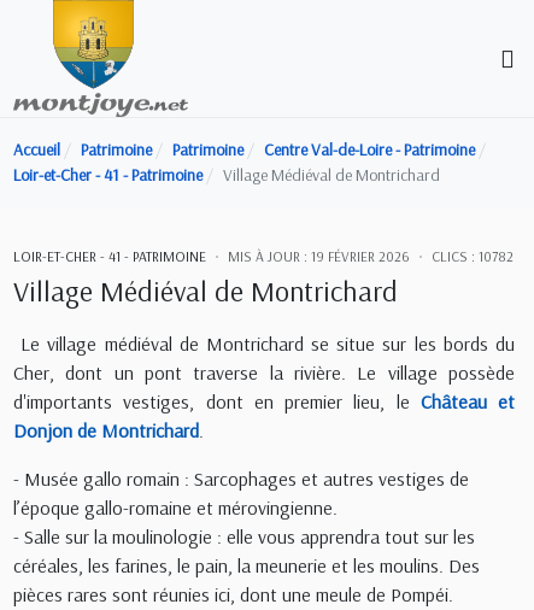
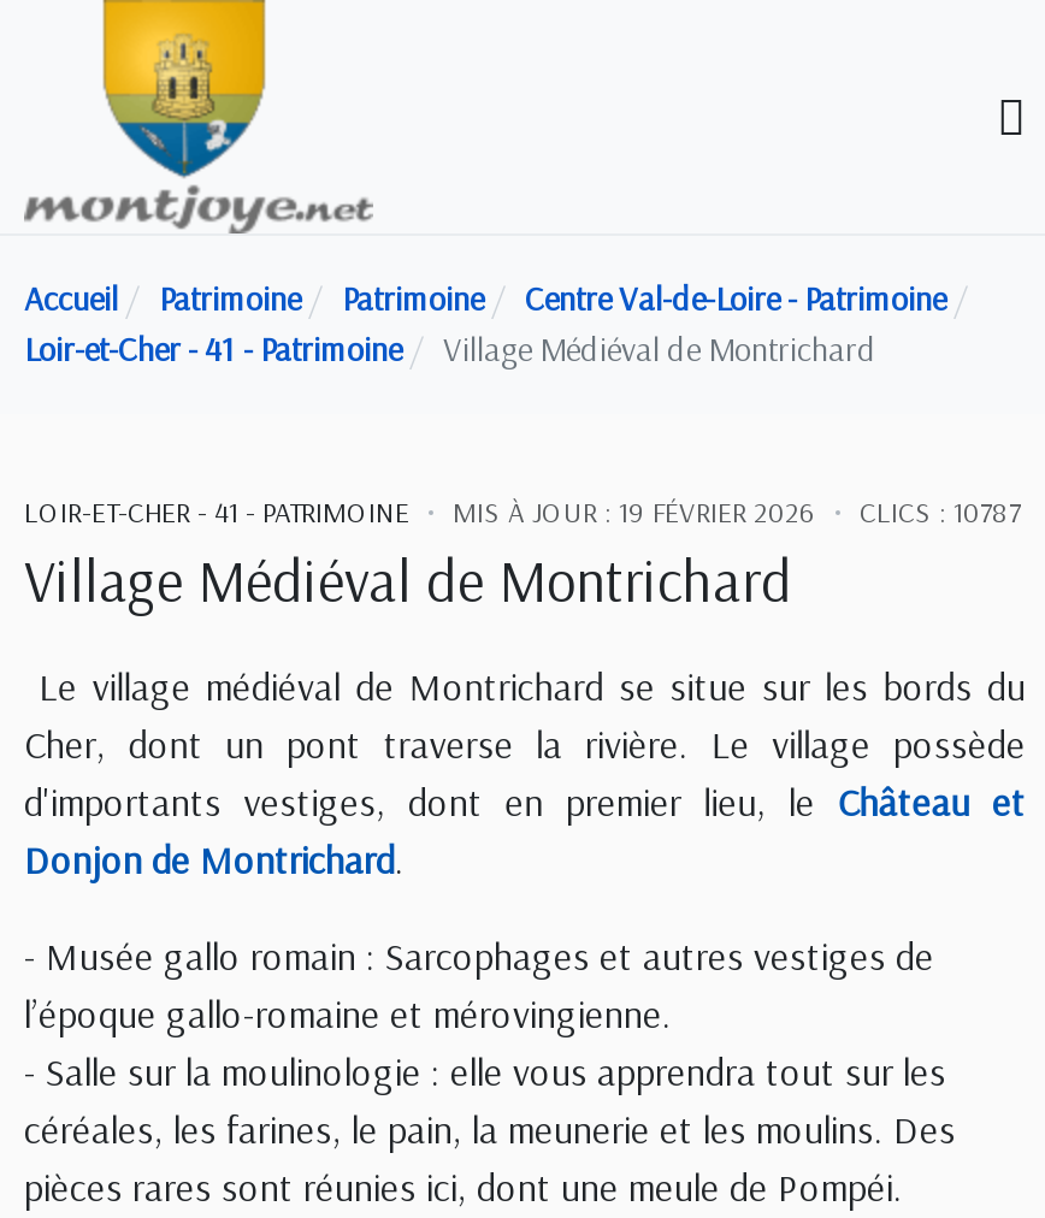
- LOIR-ET-CHER - 41 - PATRIMOINE MIS À JOUR : 19 FÉVRIER 2026 CLICS : 10782
+ LOIR-ET-CHER - 41 - PATRIMOINE MIS À JOUR : 19 FÉVRIER 2026 CLICS : 10787
